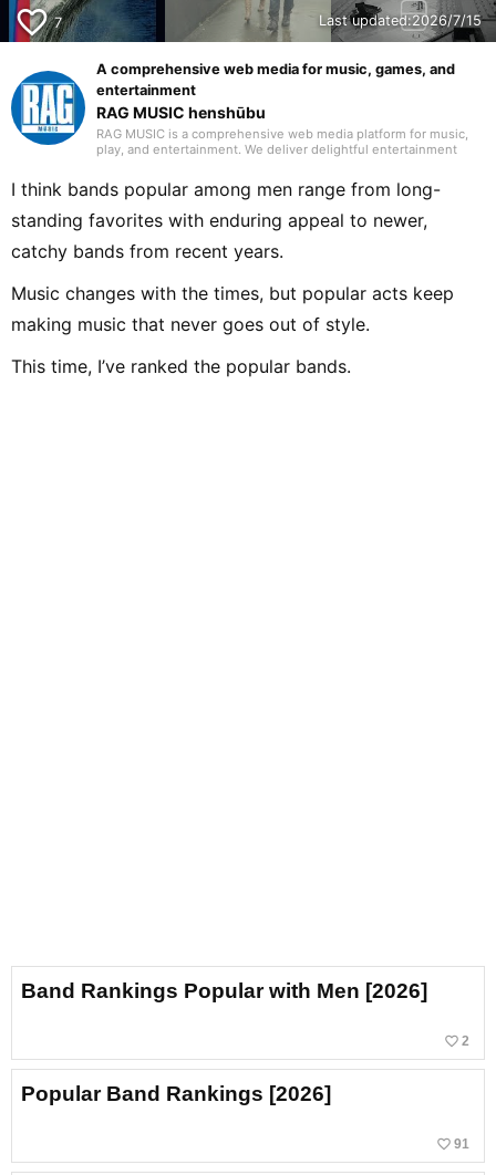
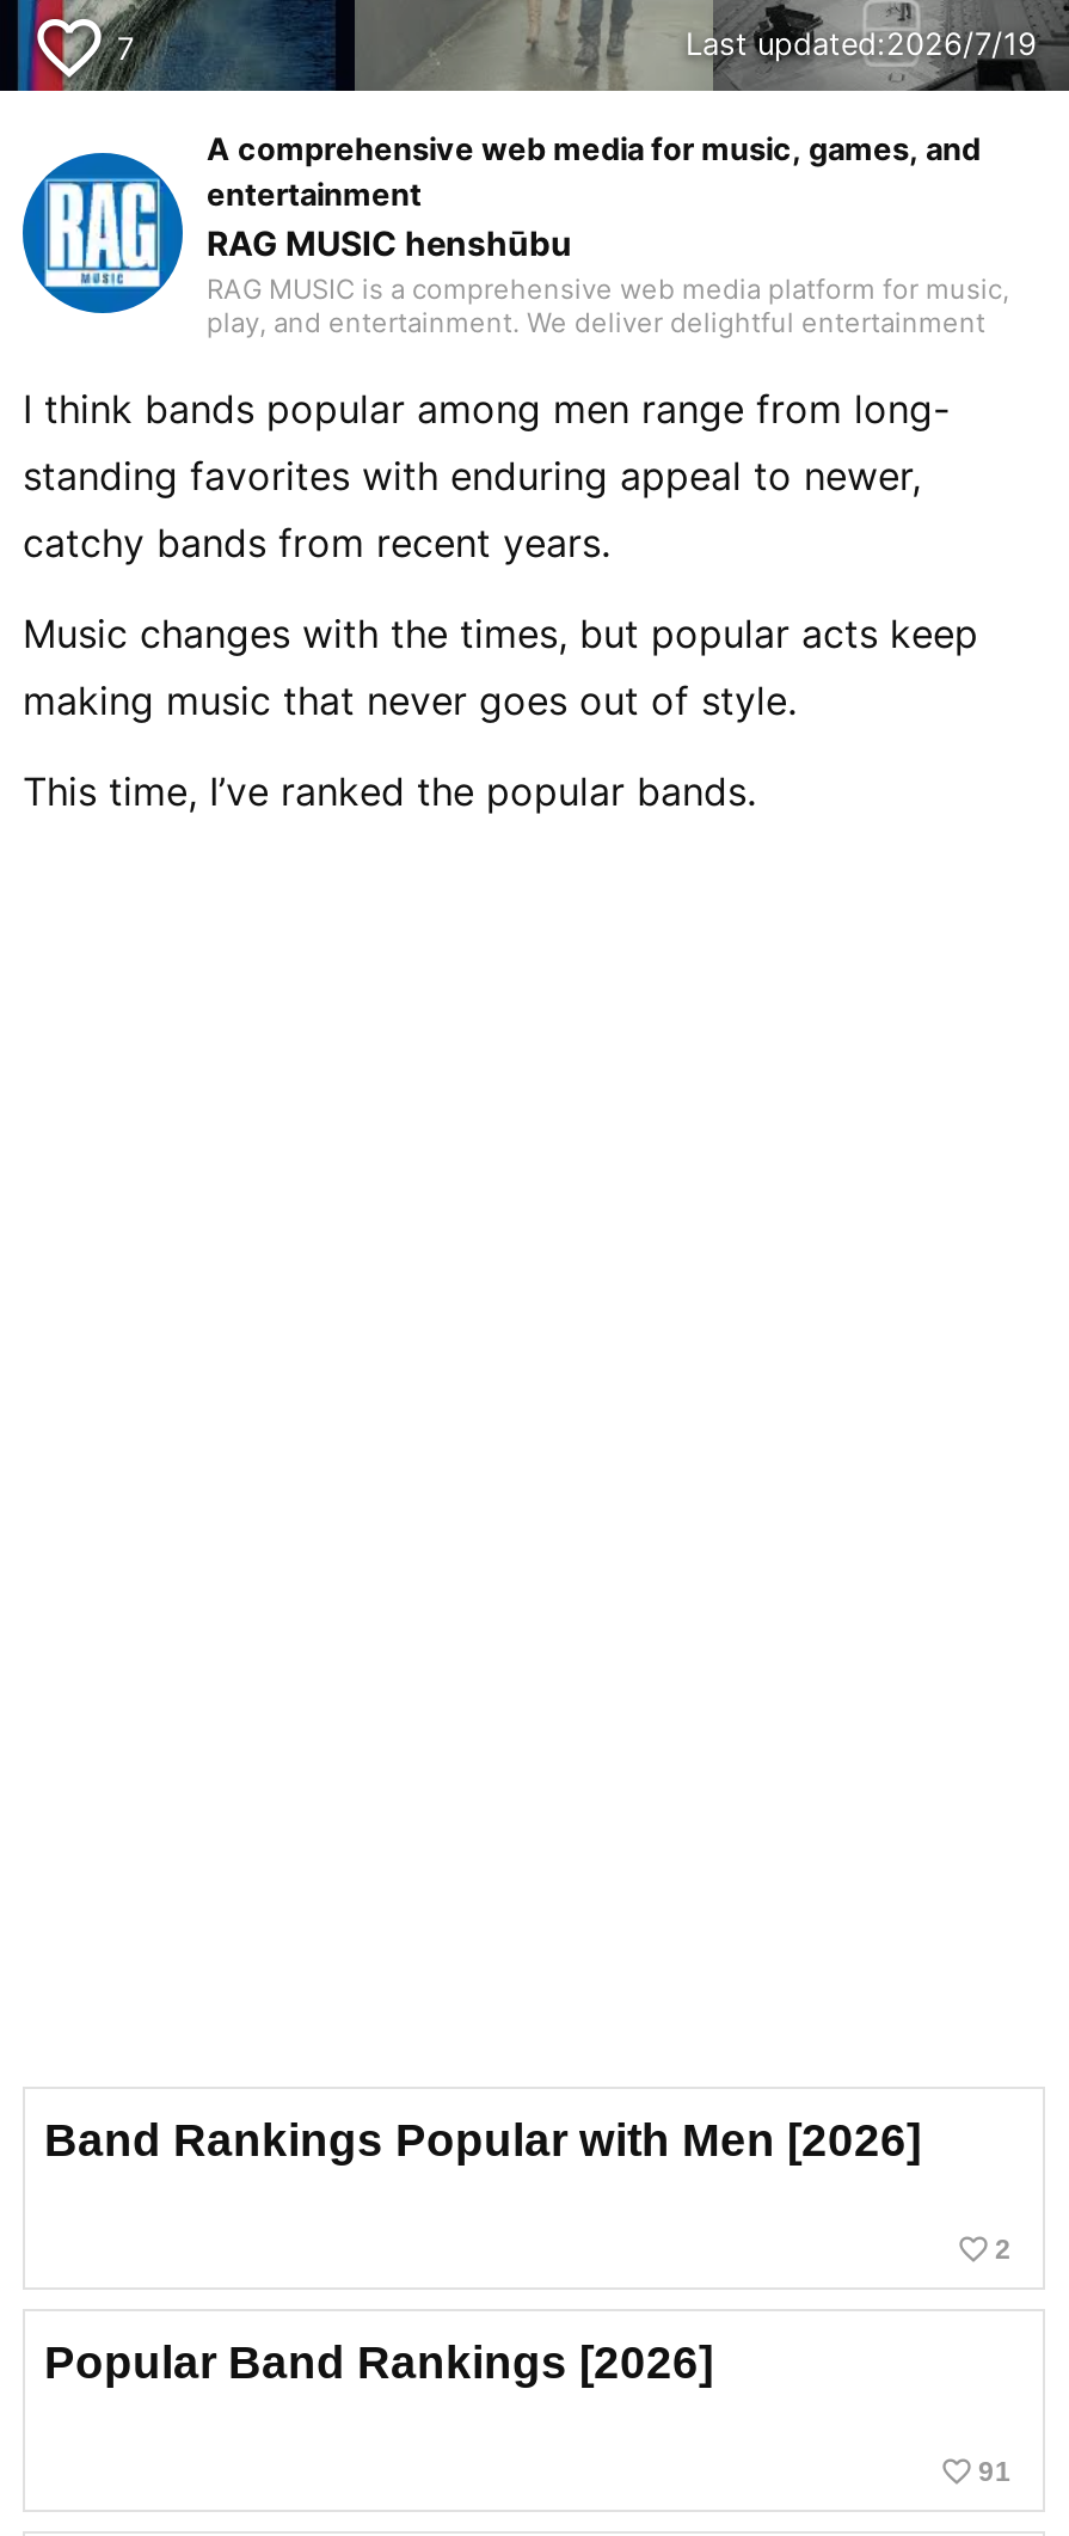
- Last updated:2026/7/15
+ Last updated:2026/7/19
